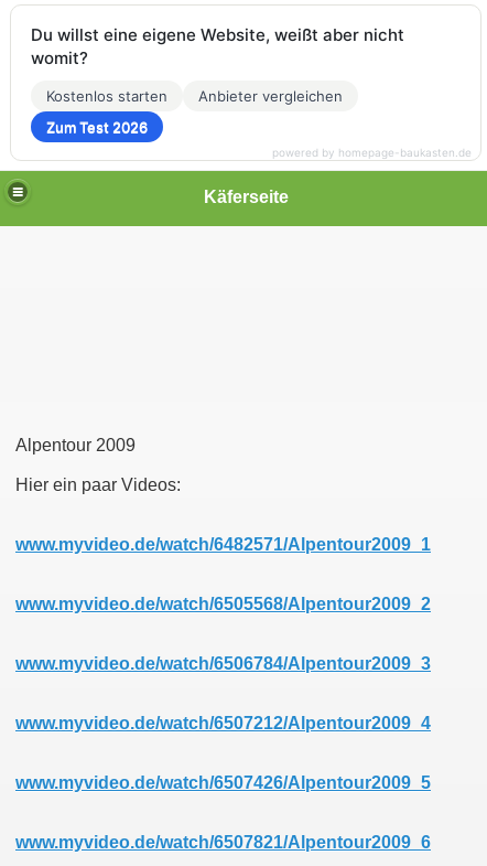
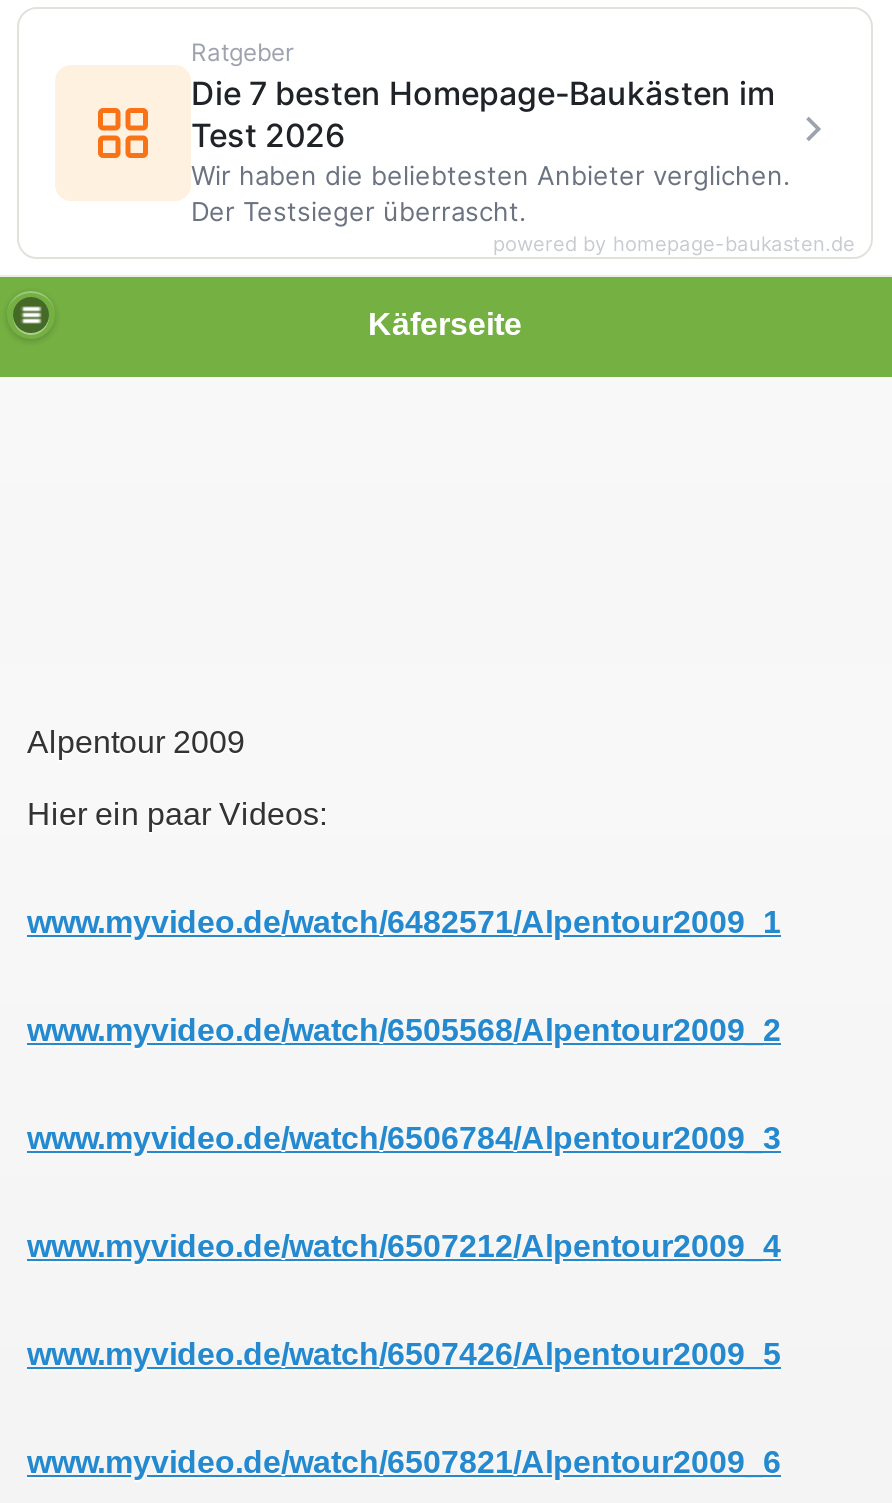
- Du willst eine eigene Website, weißt aber nicht
- womit?
- Kostenlos starten
- Anbieter vergleichen
- Zum Test 2026
+ Ratgeber
+ Die 7 besten Homepage-Baukästen im
+ Test 2026
+ Wir haben die beliebtesten Anbieter verglichen.
+ Der Testsieger überrascht.
